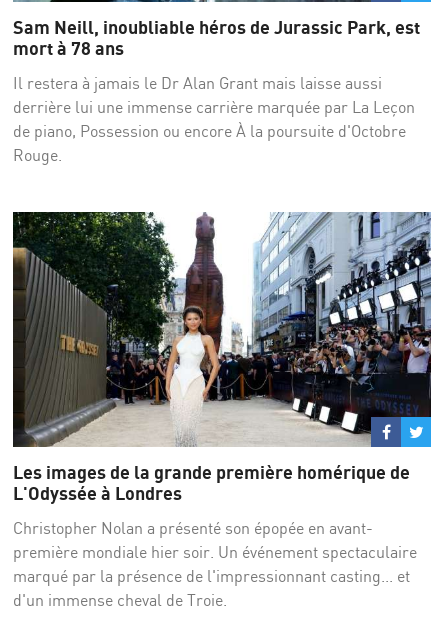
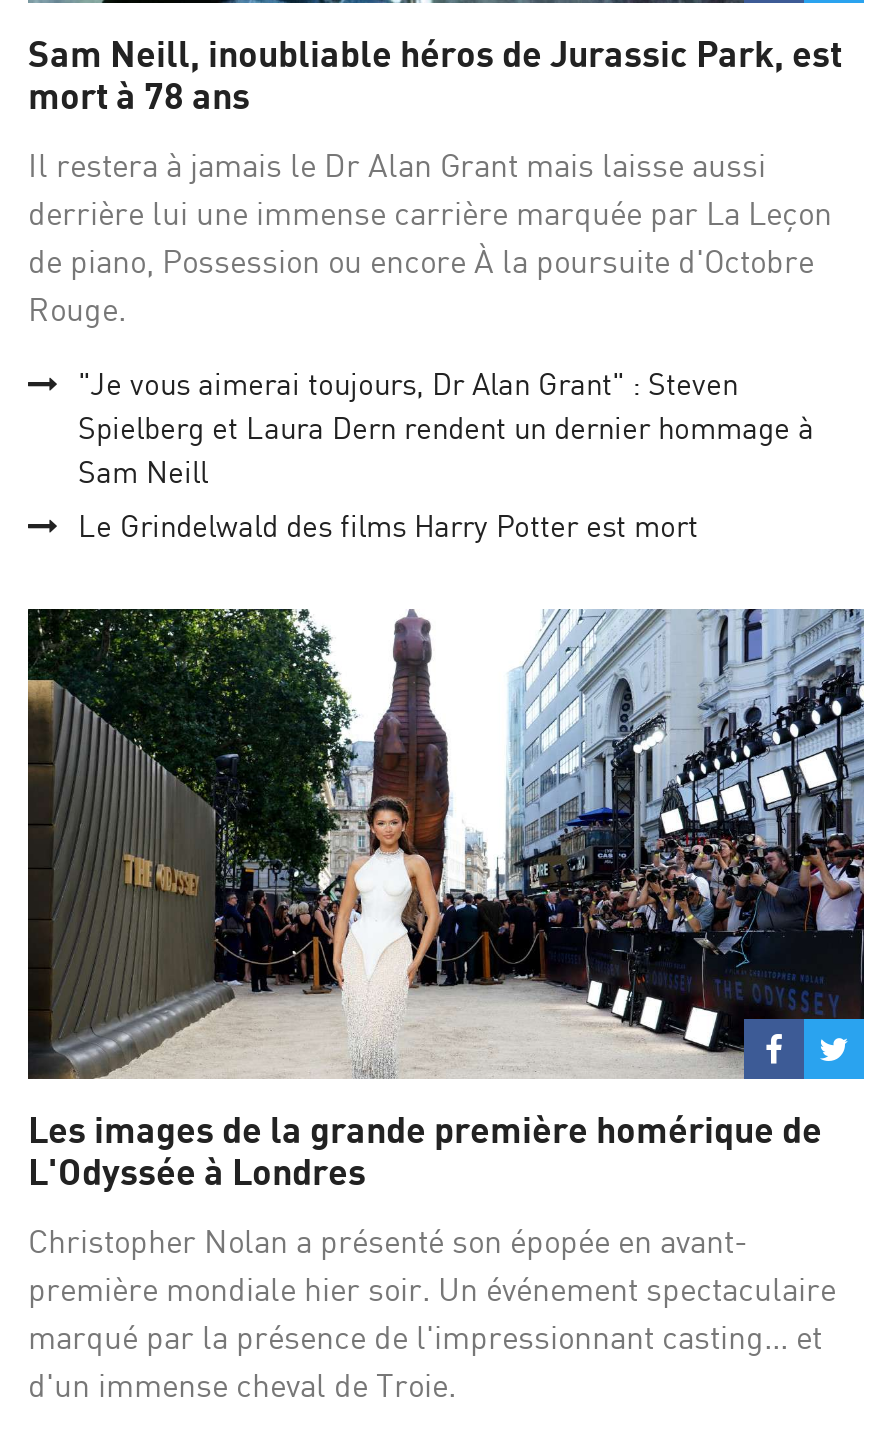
+ "Je vous aimerai toujours, Dr Alan Grant" : Steven
+ Spielberg et Laura Dern rendent un dernier hommage à
+ Sam Neill
+ Le Grindelwald des films Harry Potter est mort
